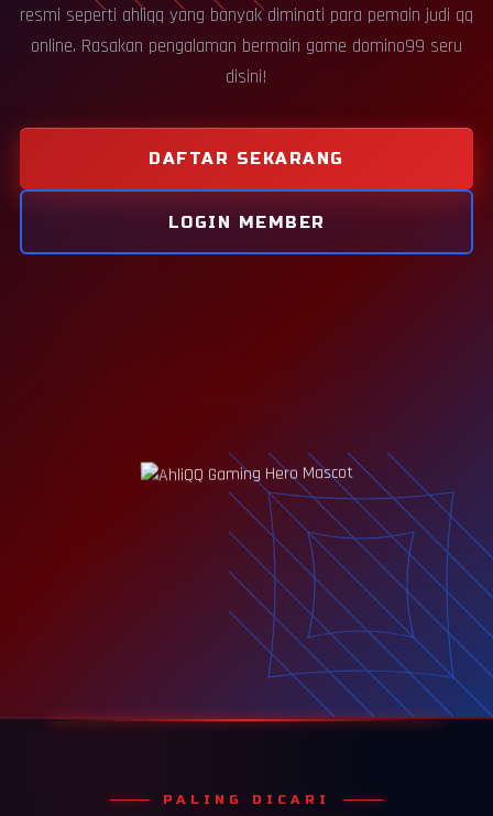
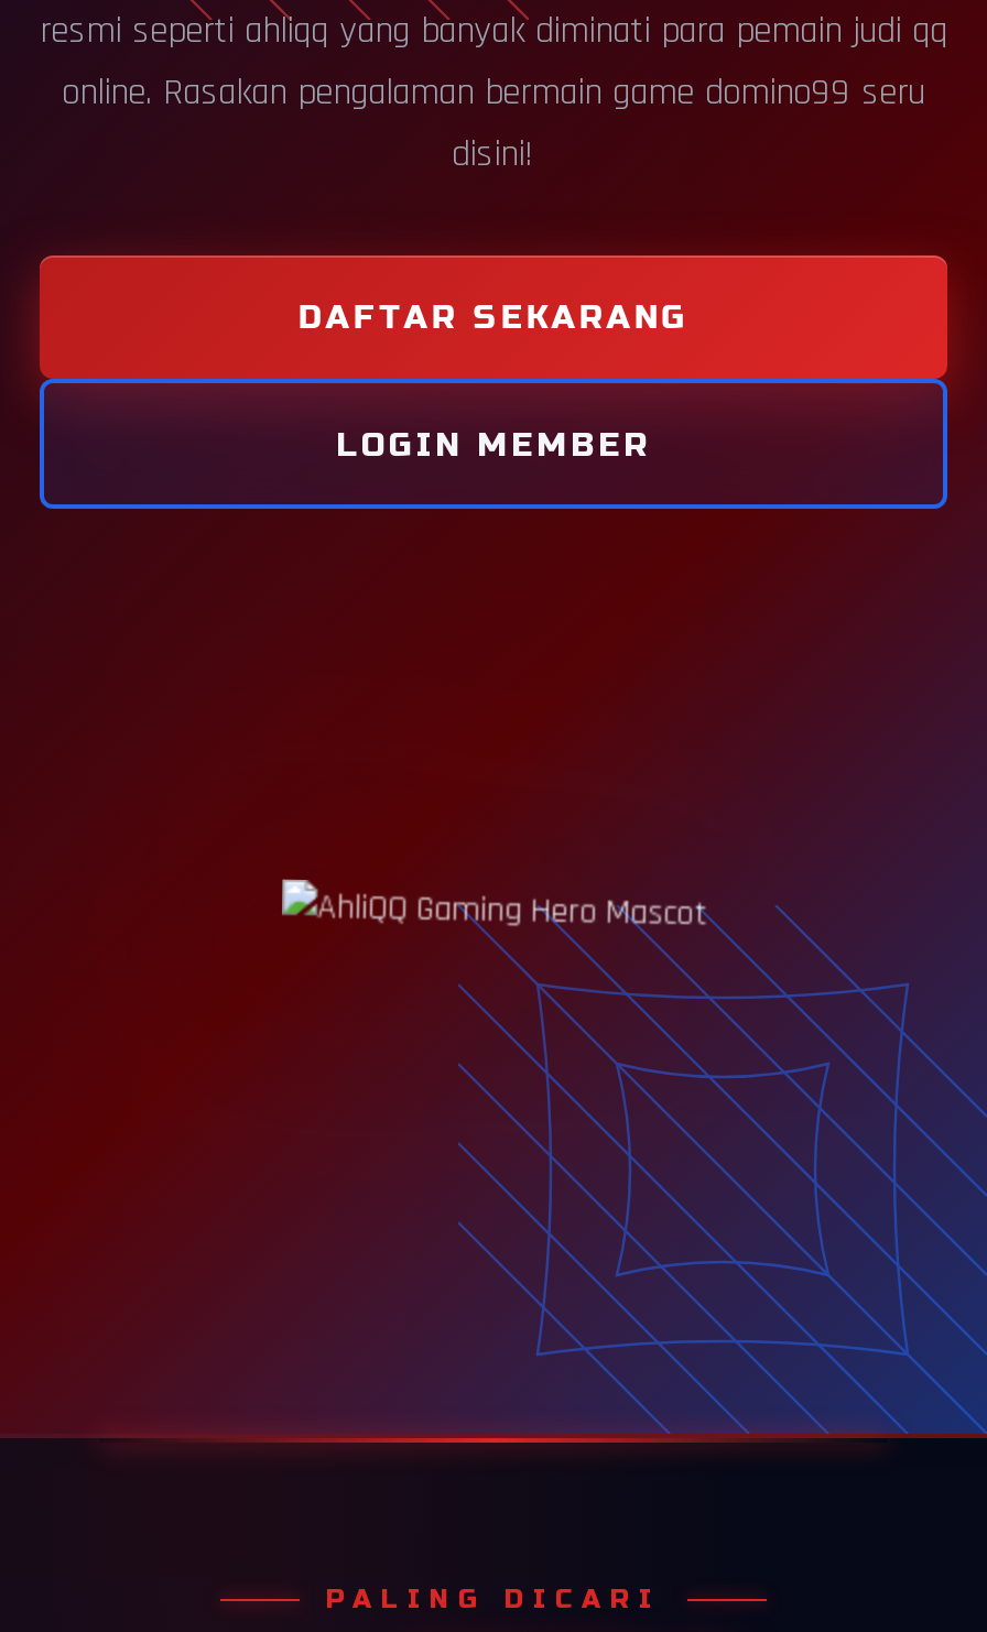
- [image]
+ [image]
